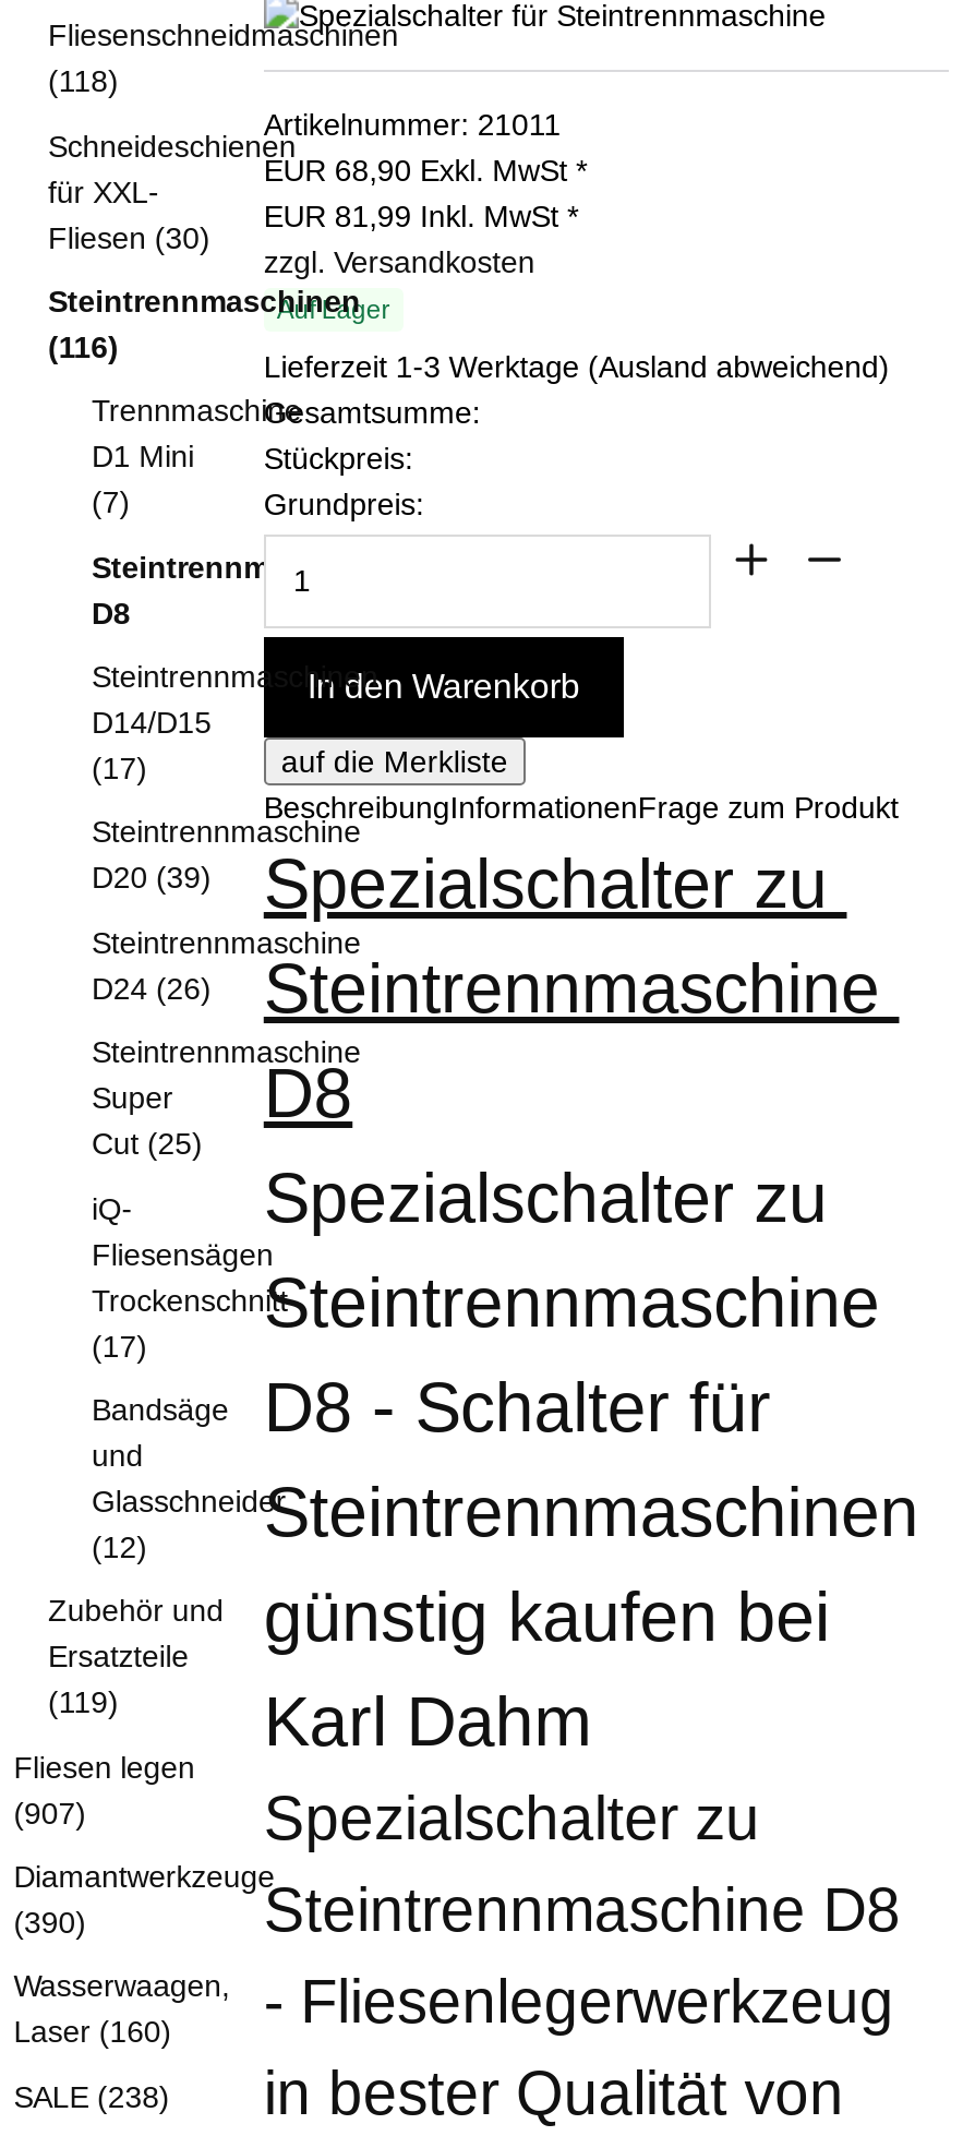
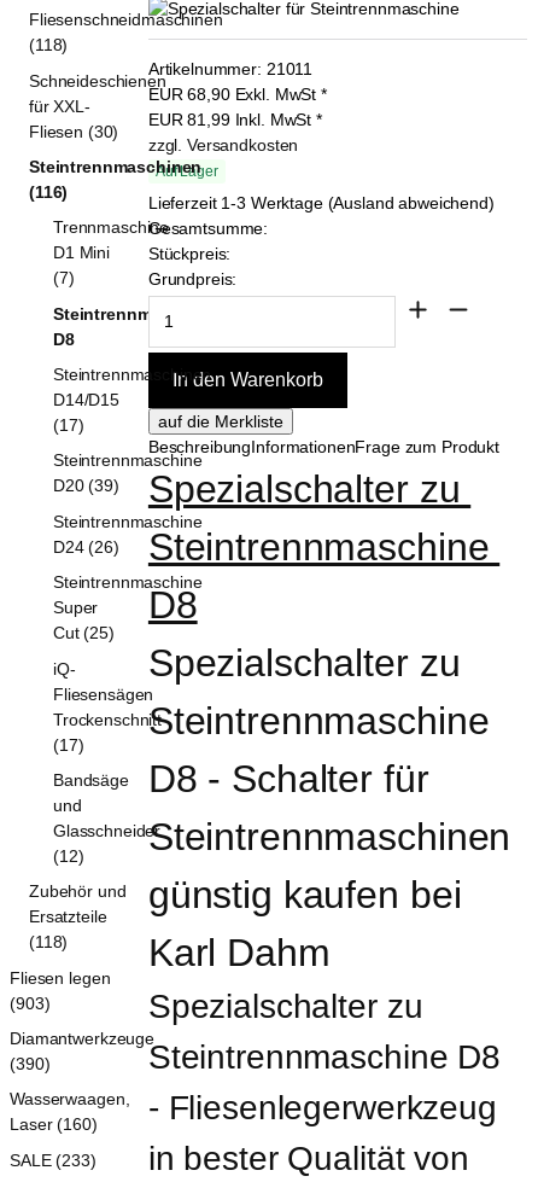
- (119)
+ (118)

- (907)
+ (903)

- SALE (238)
+ SALE (233)
